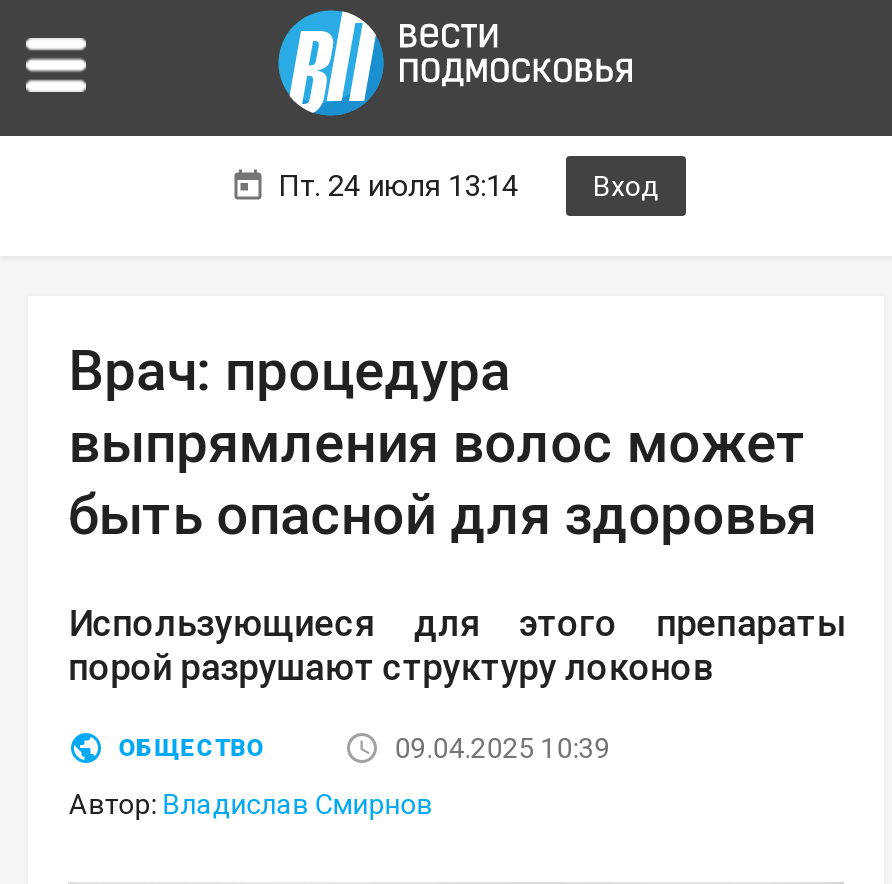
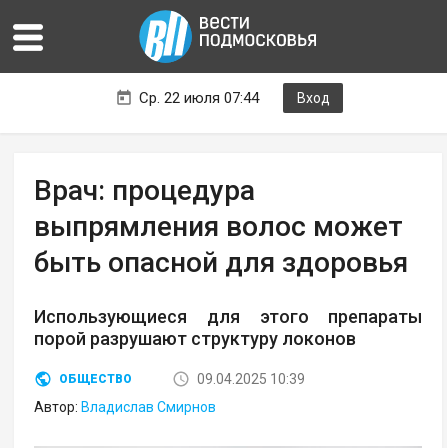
- Пт. 24 июля 13:14
+ Ср. 22 июля 07:44
